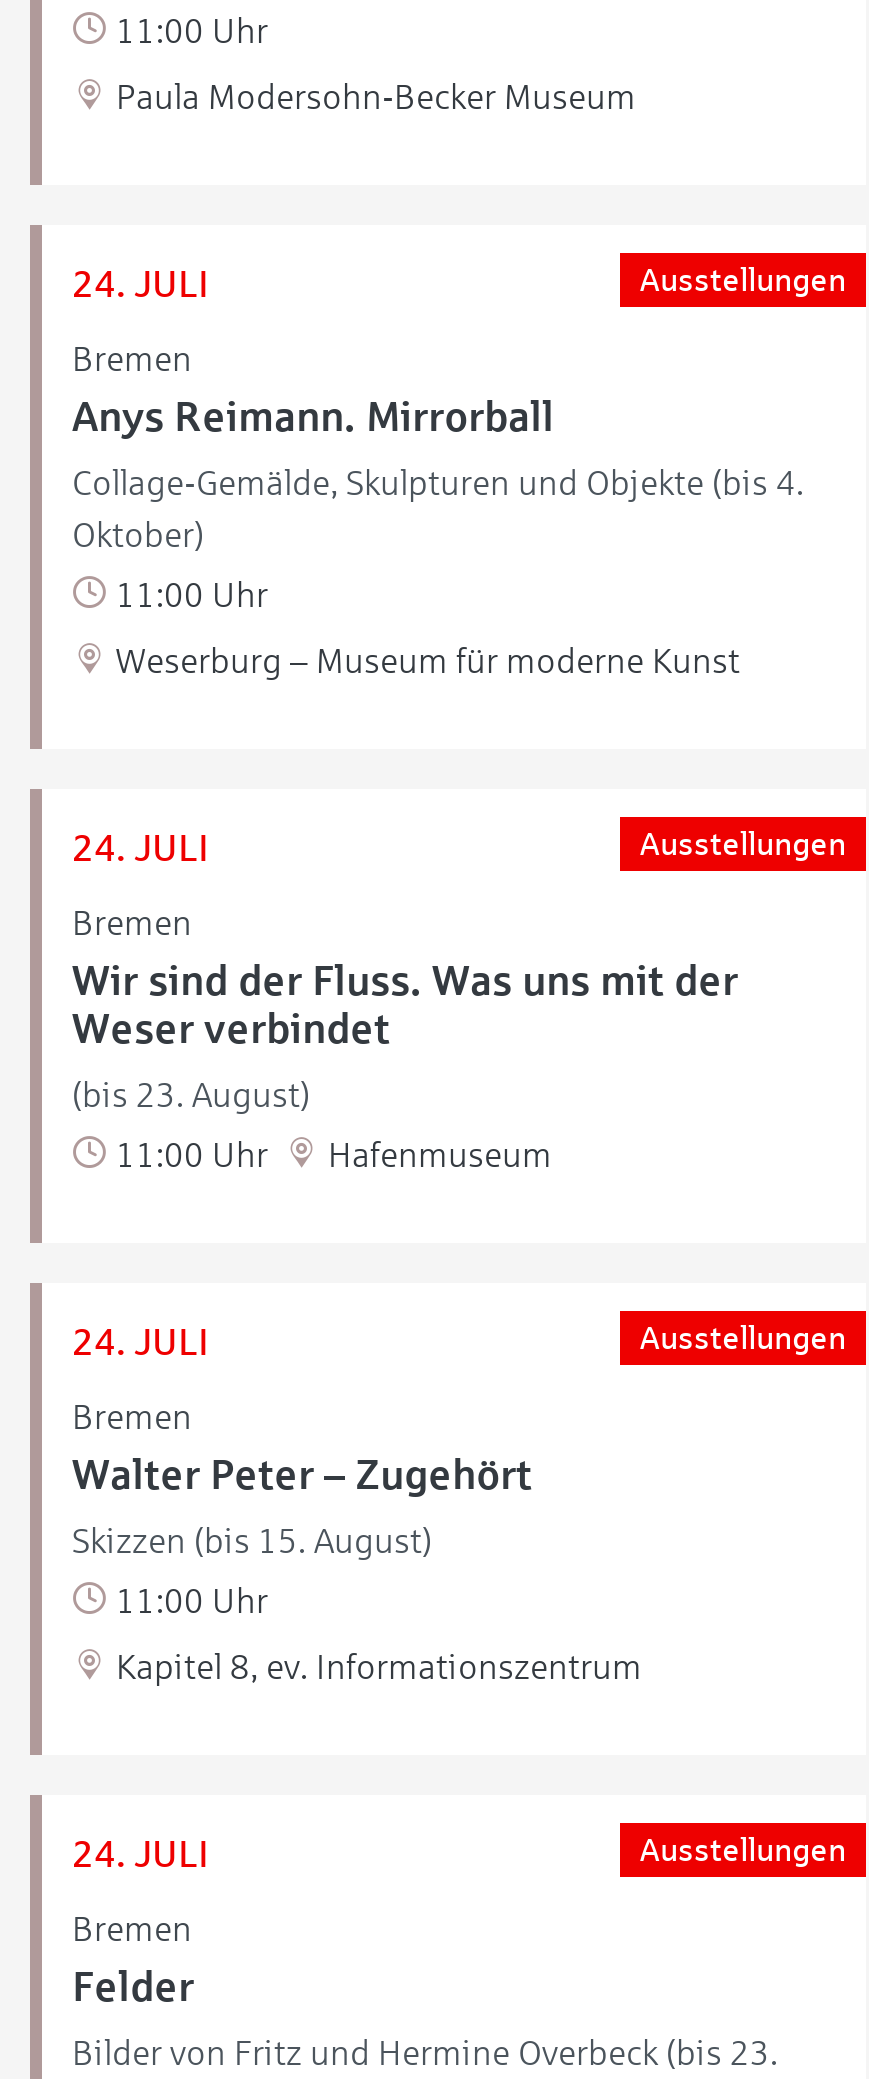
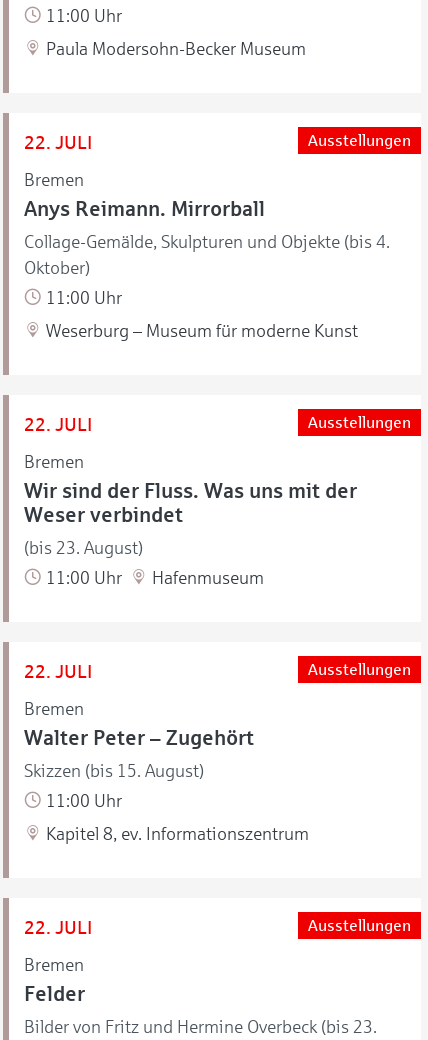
- 24. JULI
+ 22. JULI

- 24. JULI
+ 22. JULI

- 24. JULI
+ 22. JULI

- 24. JULI
+ 22. JULI
